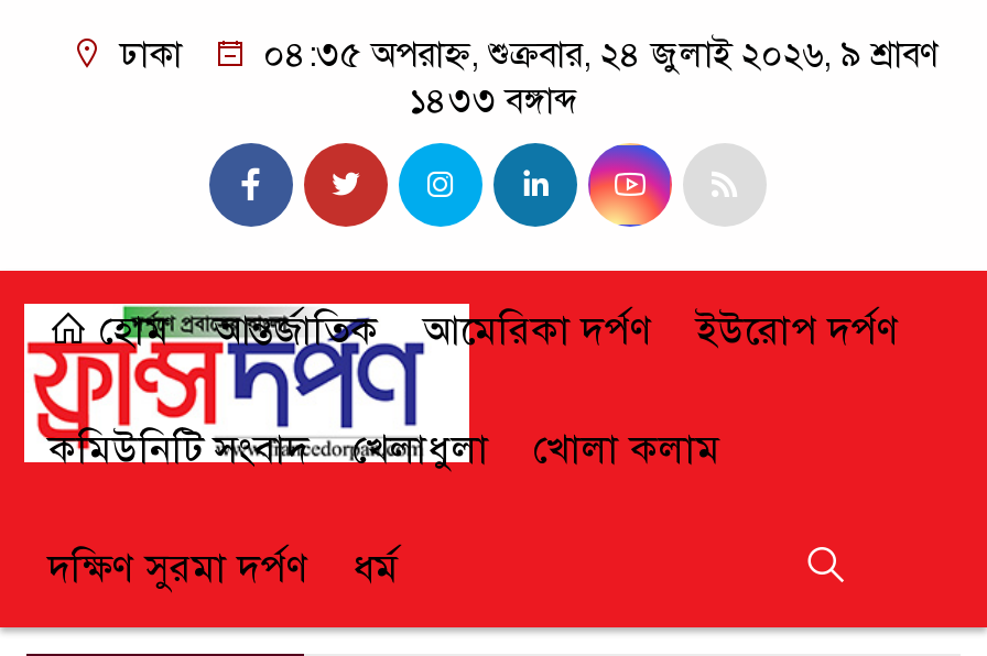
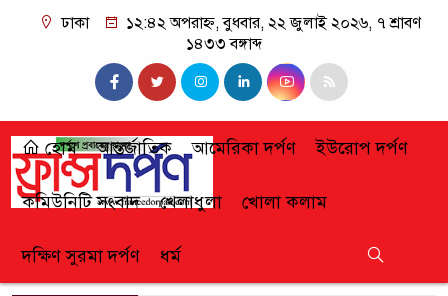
- ০৪:৩৫ অপরাহ্ন, শুক্রবার, ২৪ জুলাই ২০২৬, ৯ শ্রাবণ
+ ১২:৪২ অপরাহ্ন, বুধবার, ২২ জুলাই ২০২৬, ৭ শ্রাবণ
